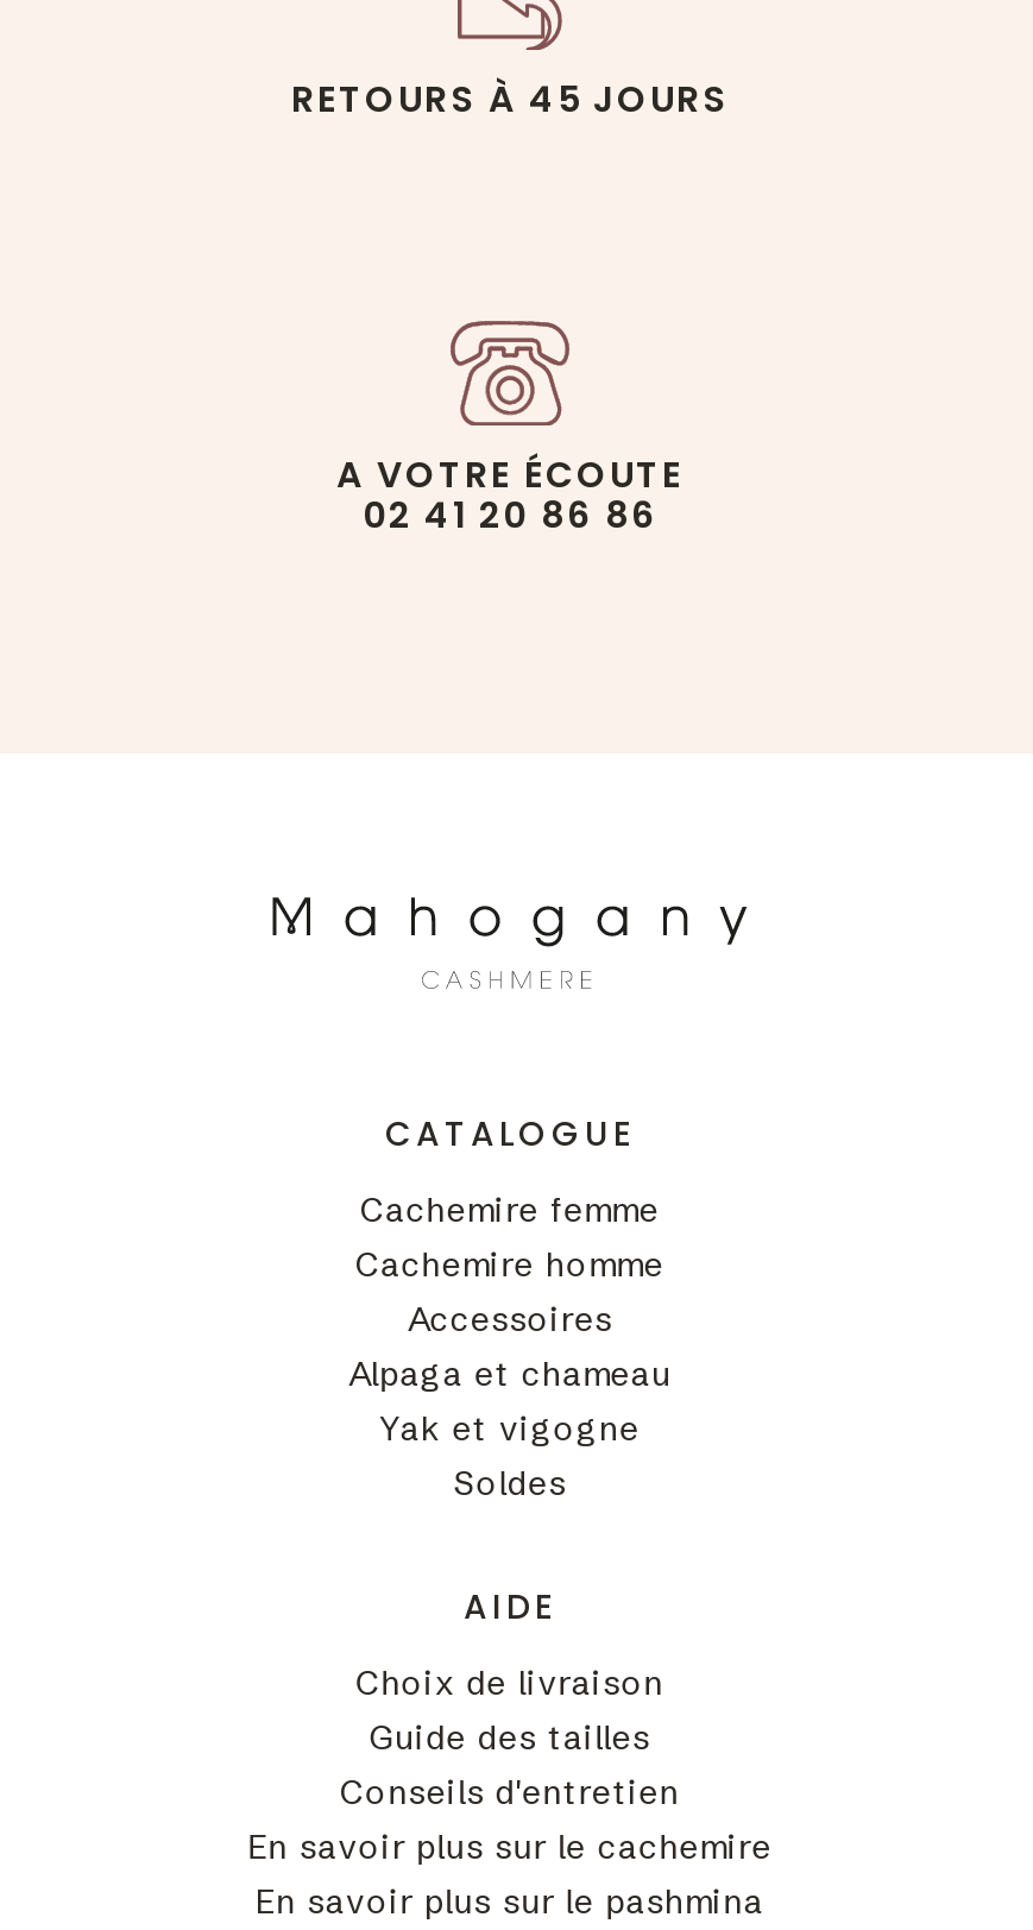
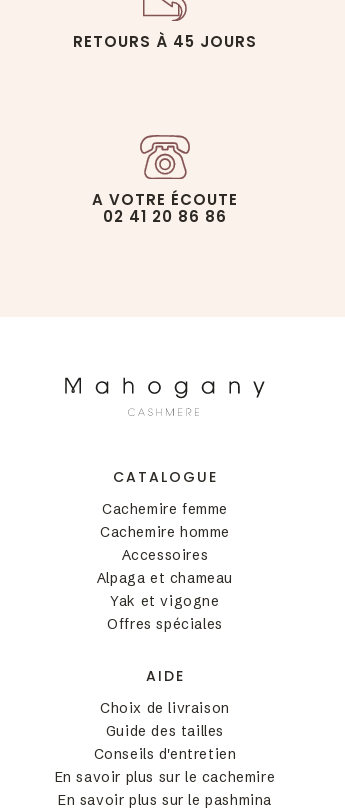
- Soldes
+ Offres spéciales
